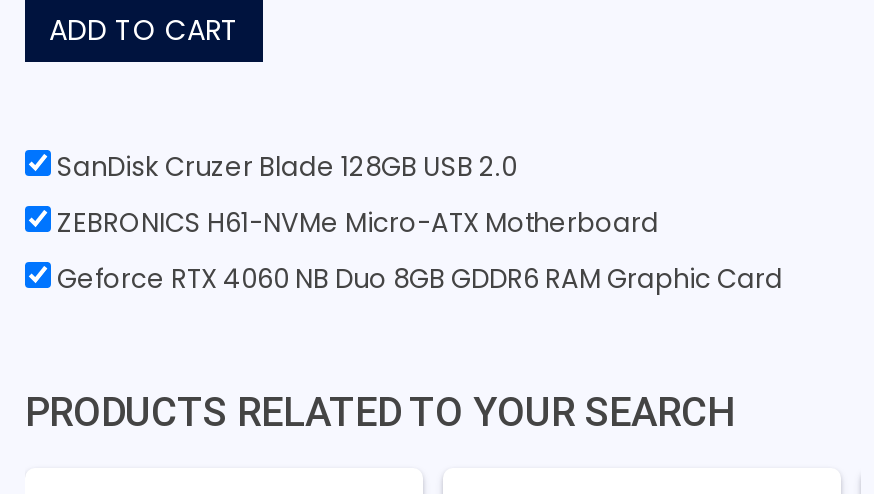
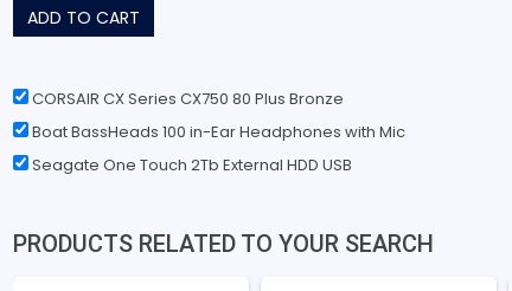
- SanDisk Cruzer Blade 128GB USB 2.0
+ CORSAIR CX Series CX750 80 Plus Bronze

- ZEBRONICS H61-NVMe Micro-ATX Motherboard
+ Boat BassHeads 100 in-Ear Headphones with Mic

- Geforce RTX 4060 NB Duo 8GB GDDR6 RAM Graphic Card
+ Seagate One Touch 2Tb External HDD USB
